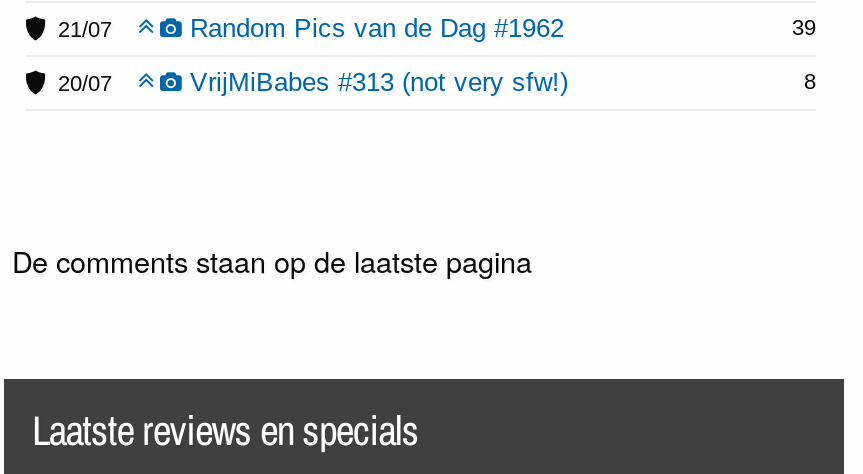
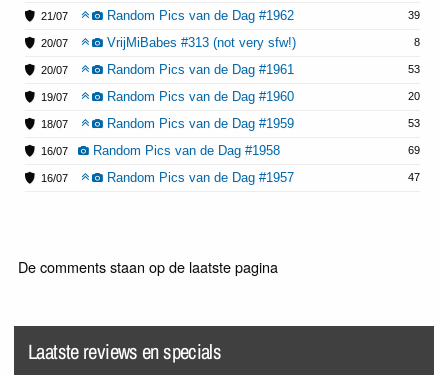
+ 53
+ 20/07
+ Random Pics van de Dag #1961
+ 20
+ 19/07
+ Random Pics van de Dag #1960
+ 53
+ 18/07
+ Random Pics van de Dag #1959
+ 69
+ 16/07
+ Random Pics van de Dag #1958
+ 47
+ 16/07
+ Random Pics van de Dag #1957
